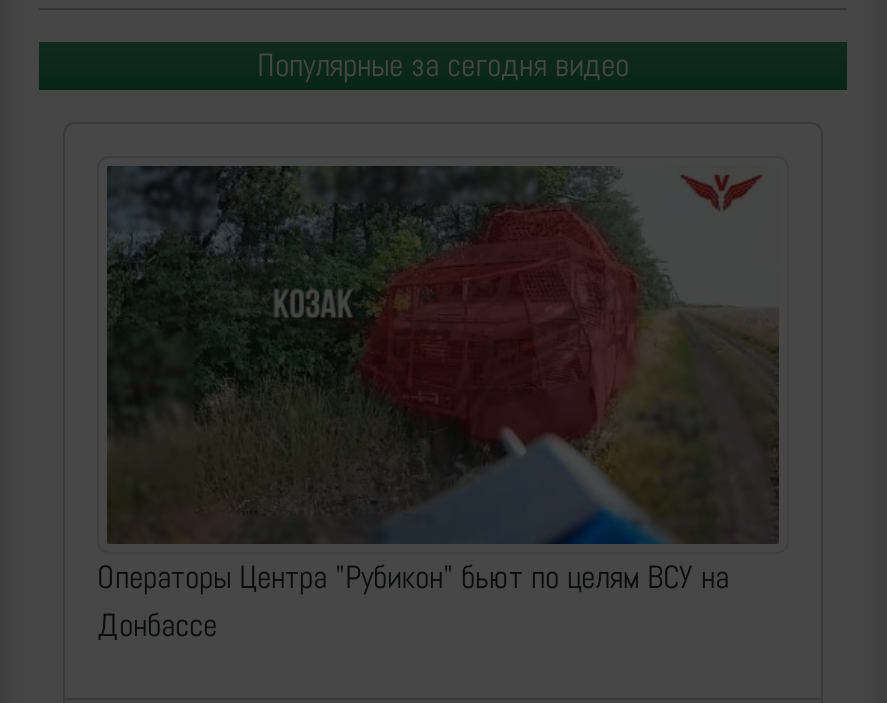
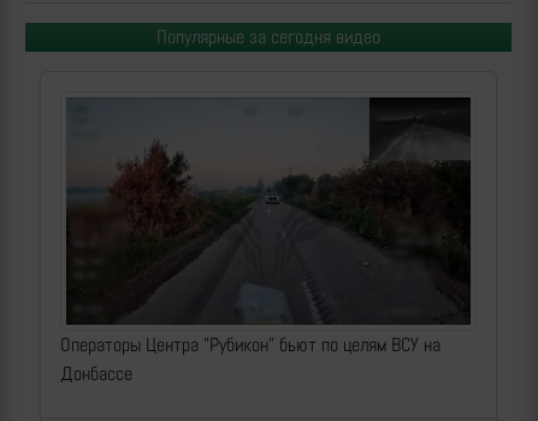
- [image]
+ [image]
